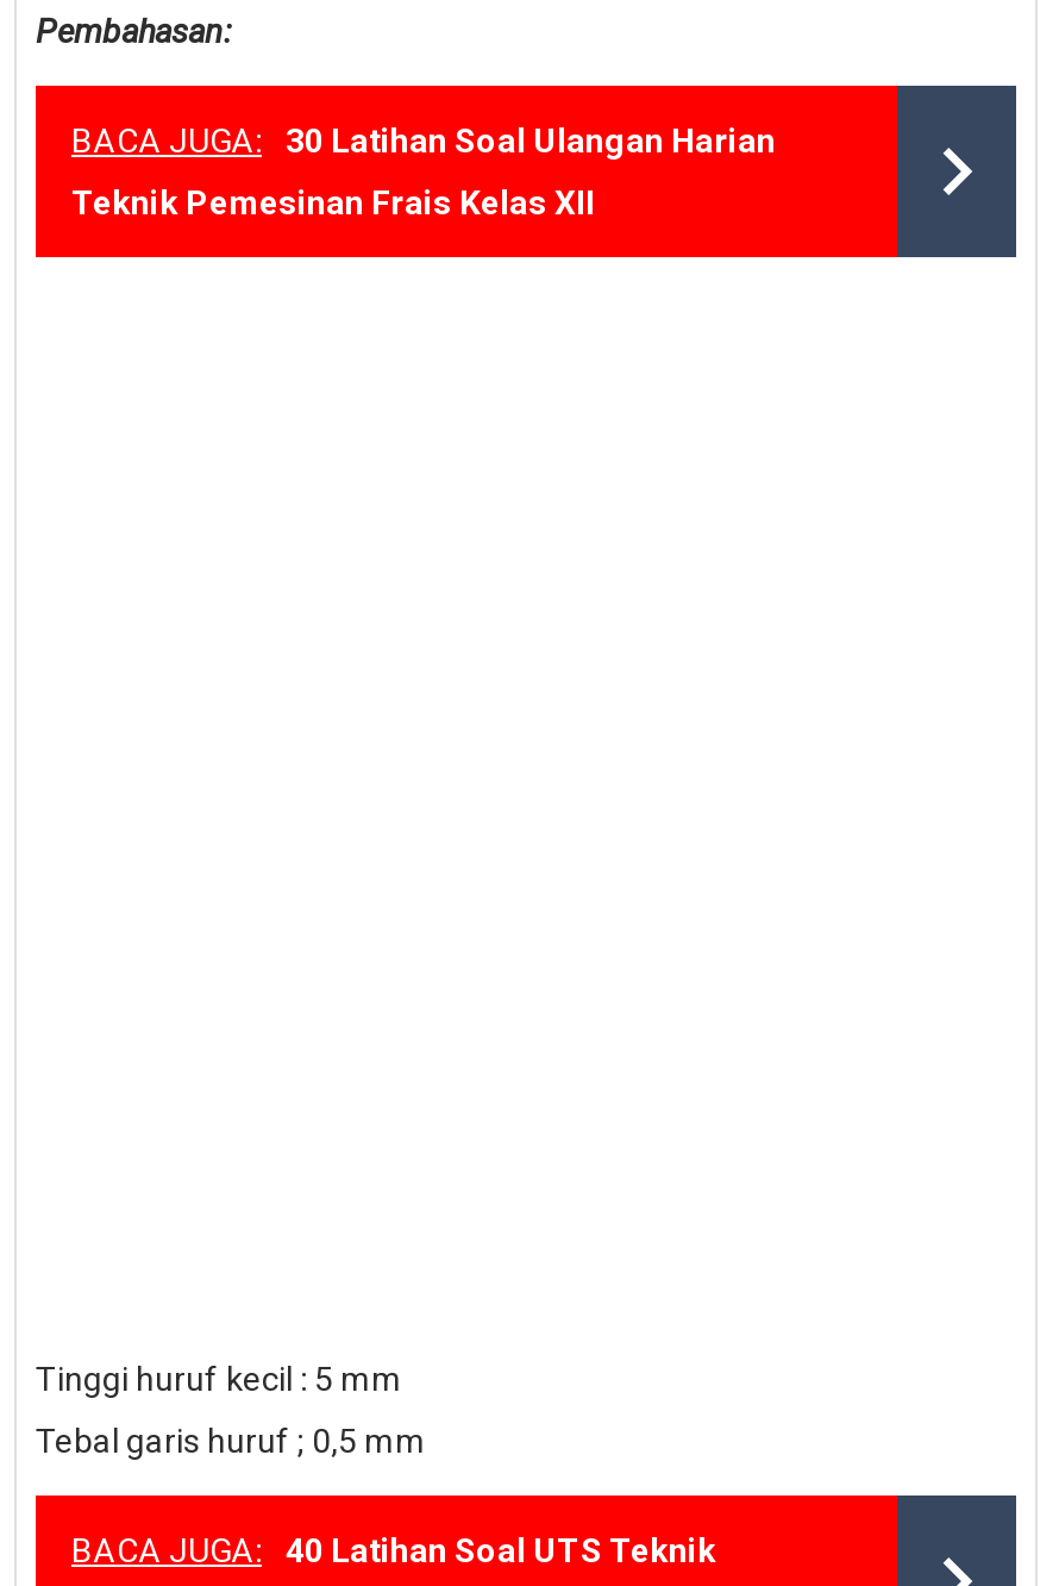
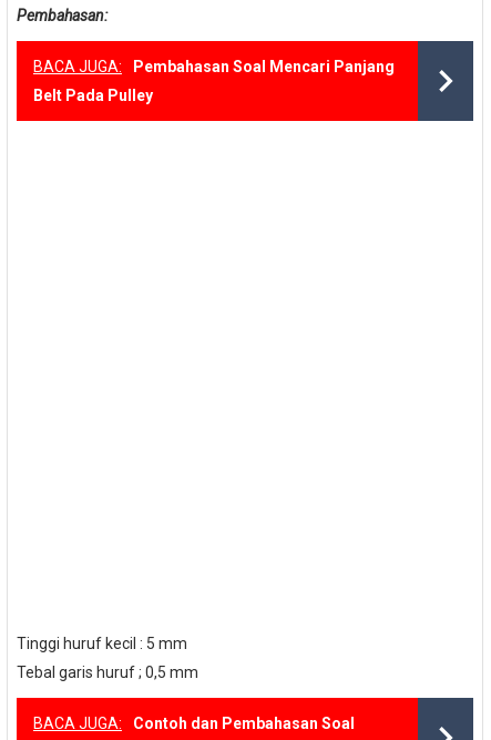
- 30 Latihan Soal Ulangan Harian
+ Pembahasan Soal Mencari Panjang

- Teknik Pemesinan Frais Kelas XII
+ Belt Pada Pulley

- 40 Latihan Soal UTS Teknik
+ Contoh dan Pembahasan Soal
